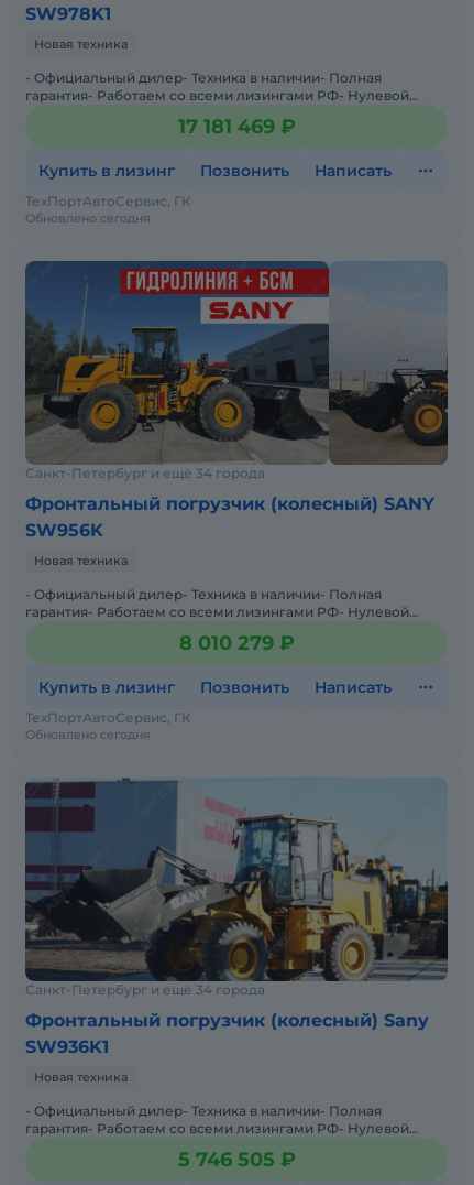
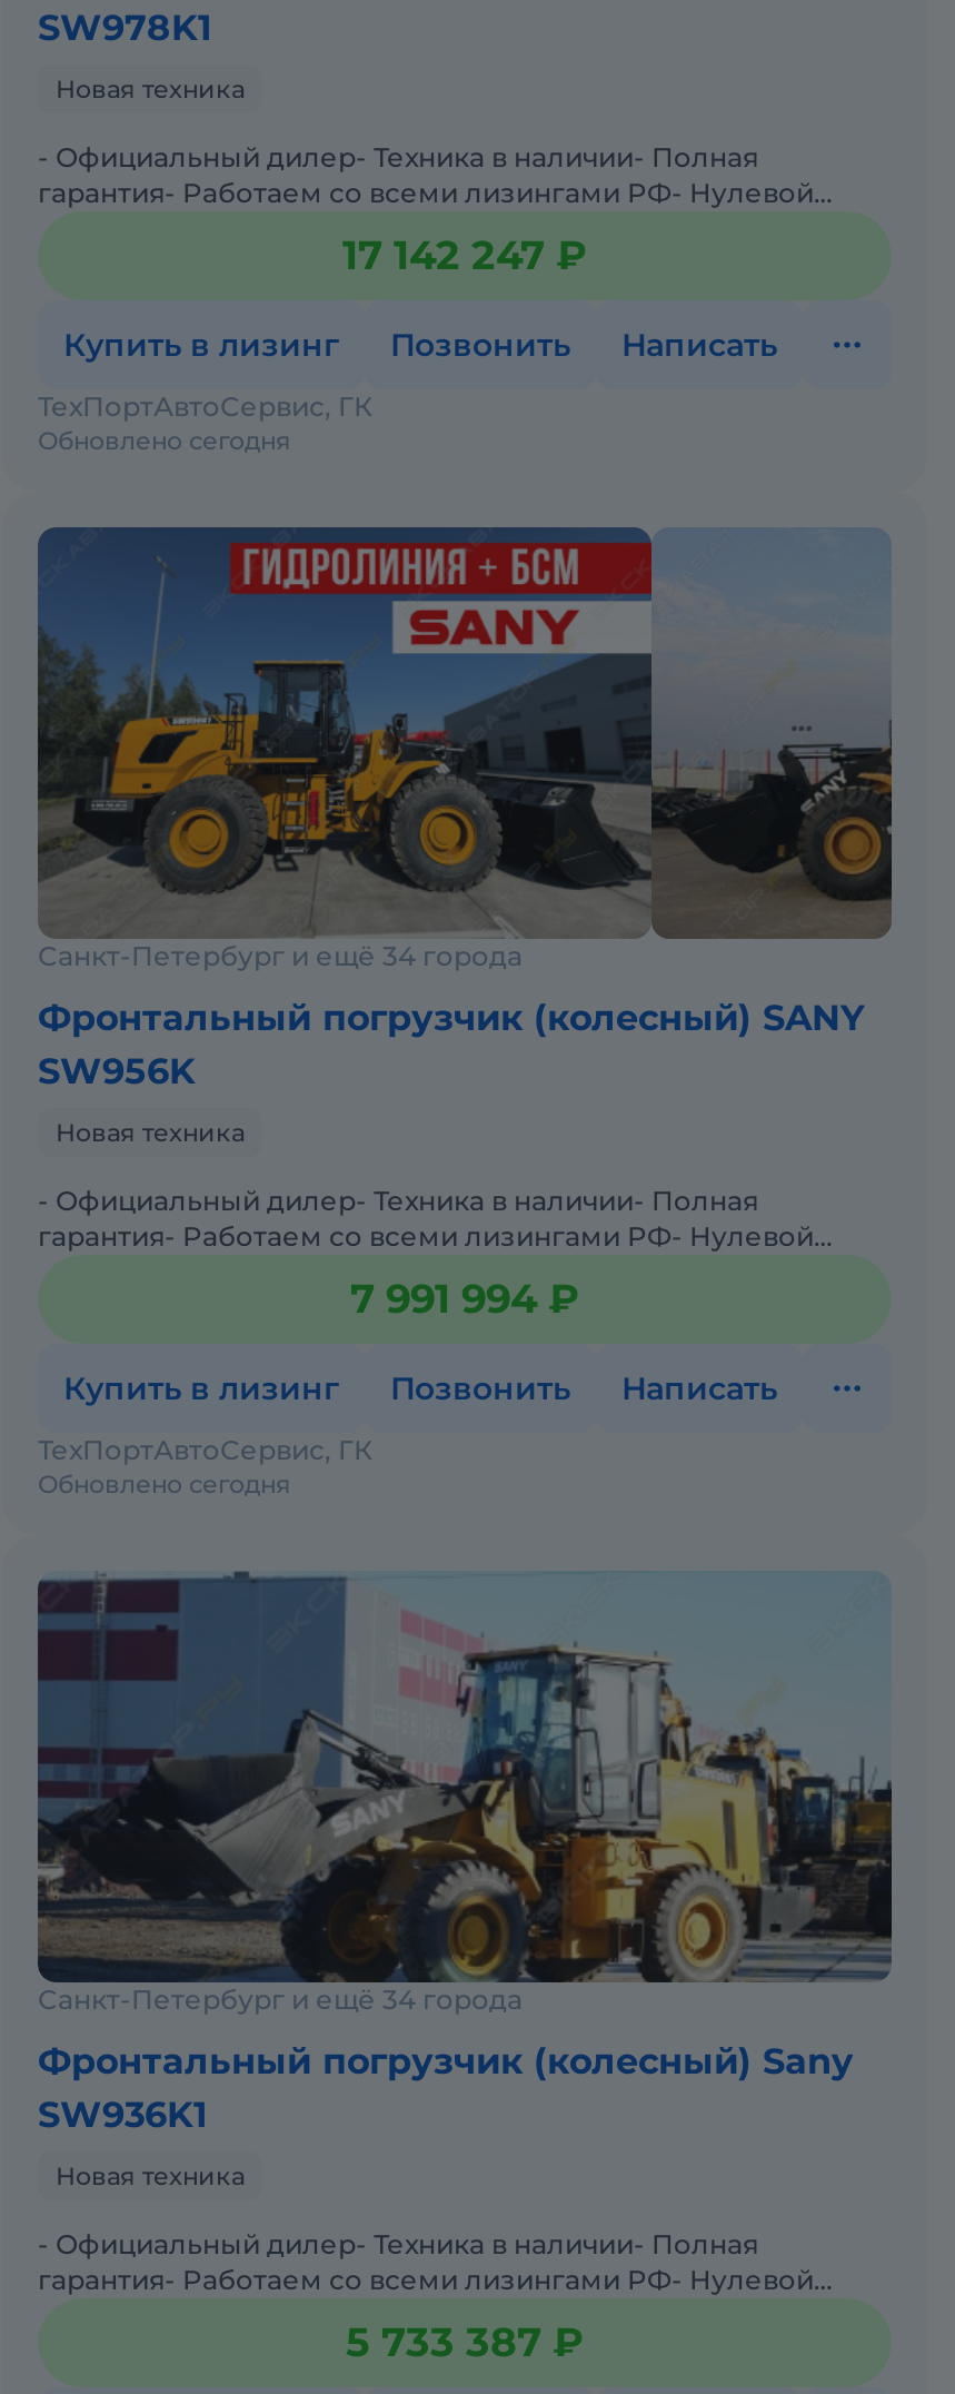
- 17 181 469 ₽
+ 17 142 247 ₽

- 8 010 279 ₽
+ 7 991 994 ₽

- 5 746 505 ₽
+ 5 733 387 ₽
